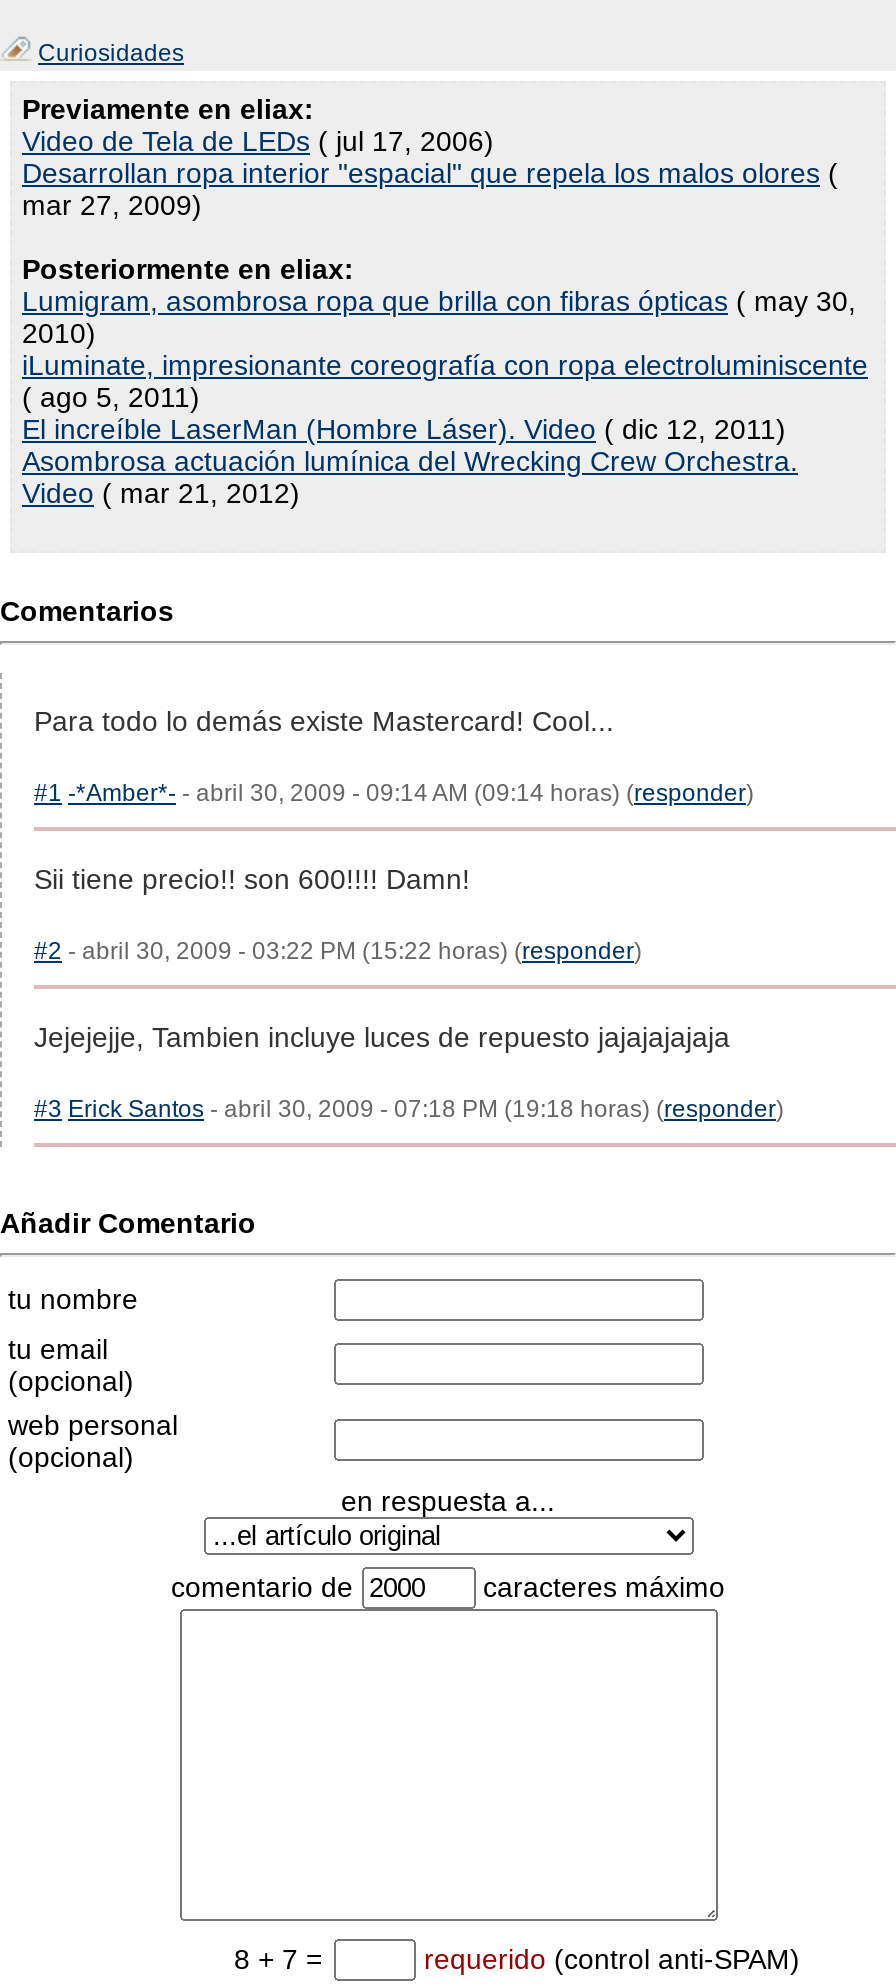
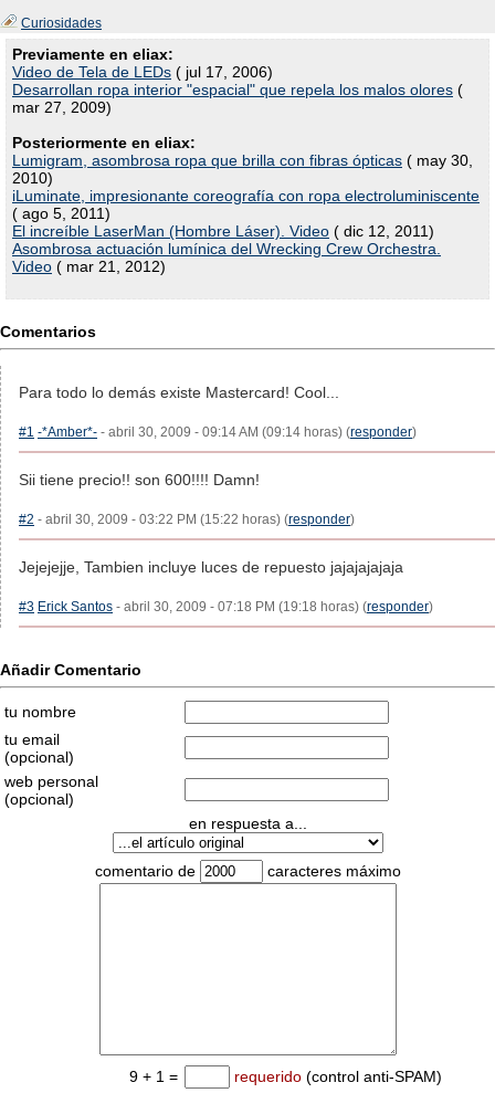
- 8 + 7 =
+ 9 + 1 =
